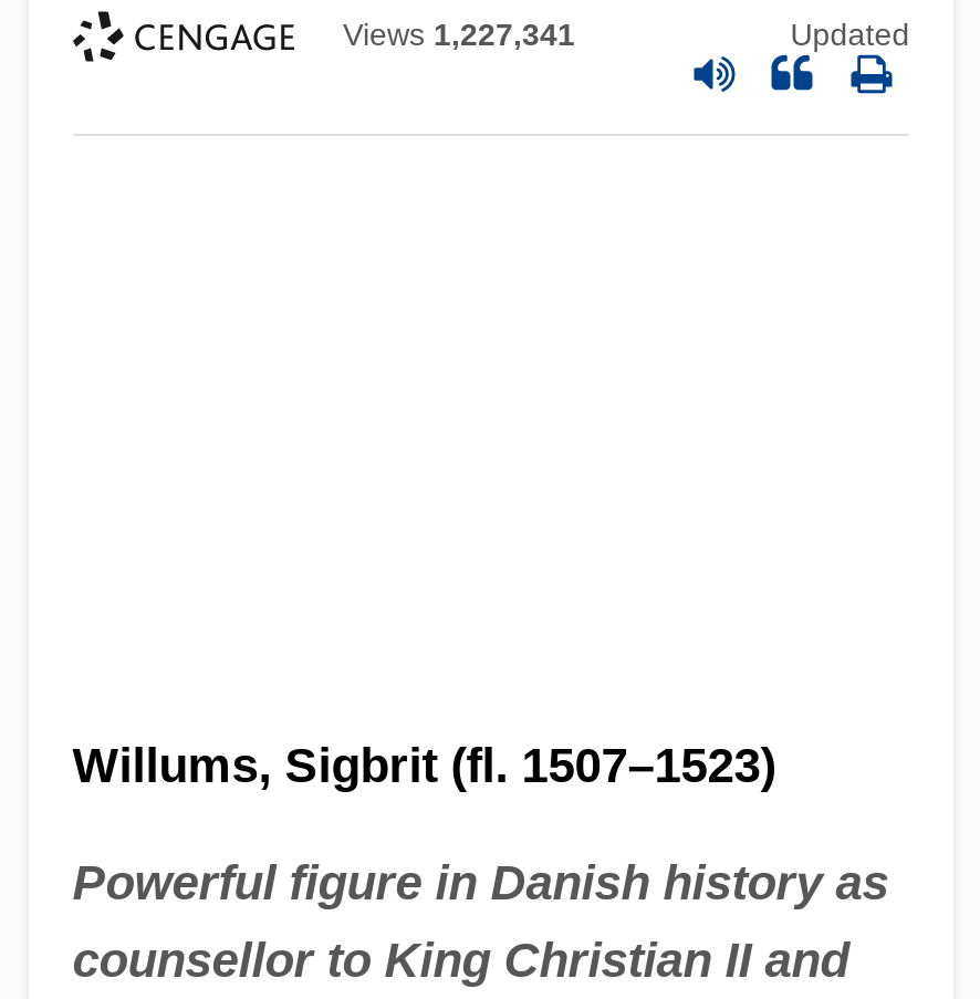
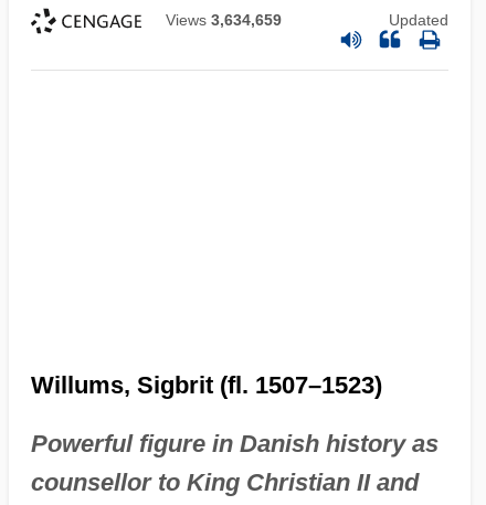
- Views 1,227,341
+ Views 3,634,659
